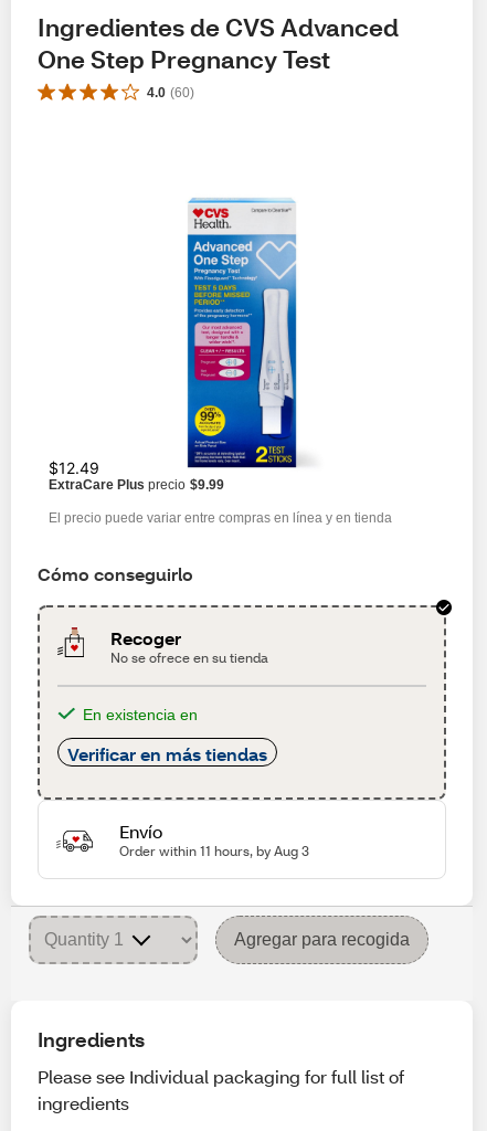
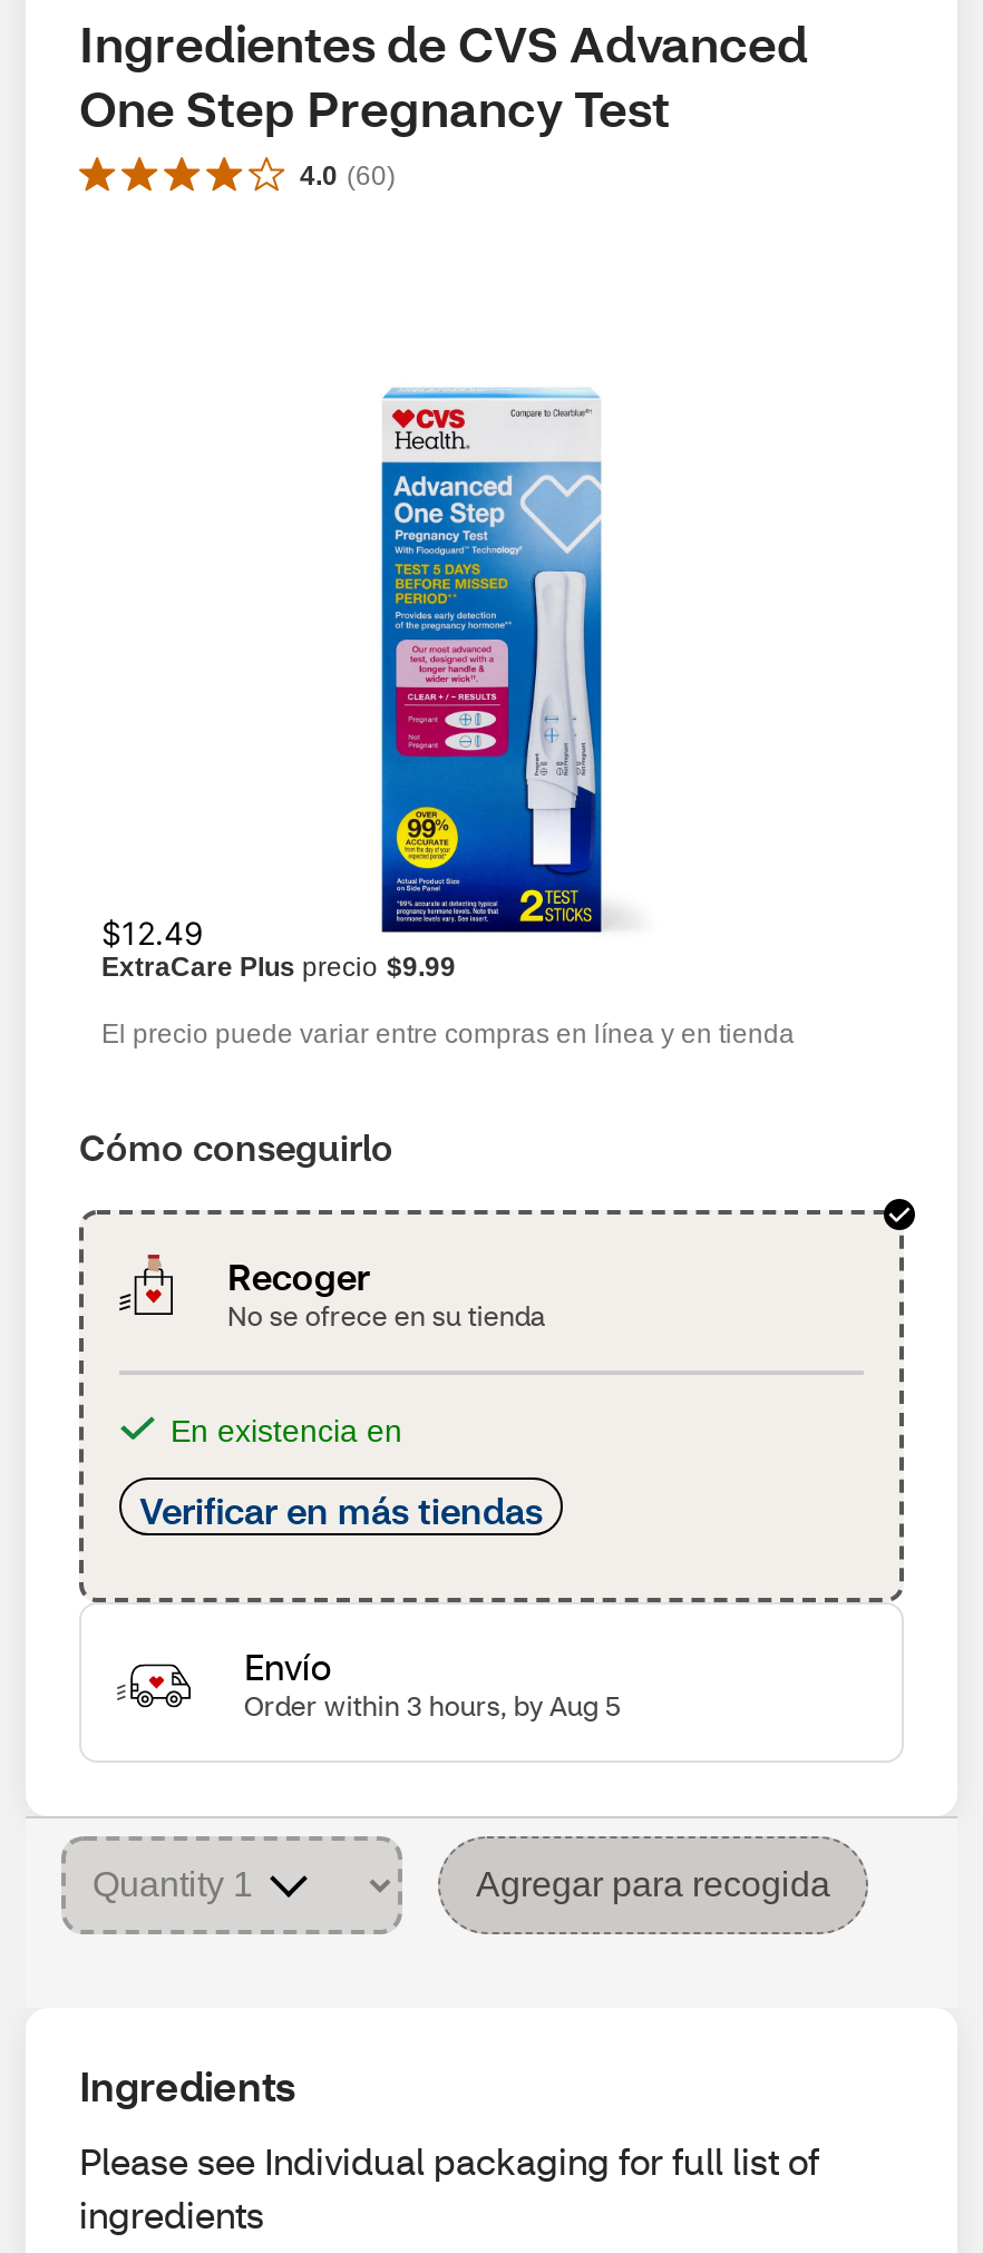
- Order within 11 hours, by Aug 3
+ Order within 3 hours, by Aug 5
